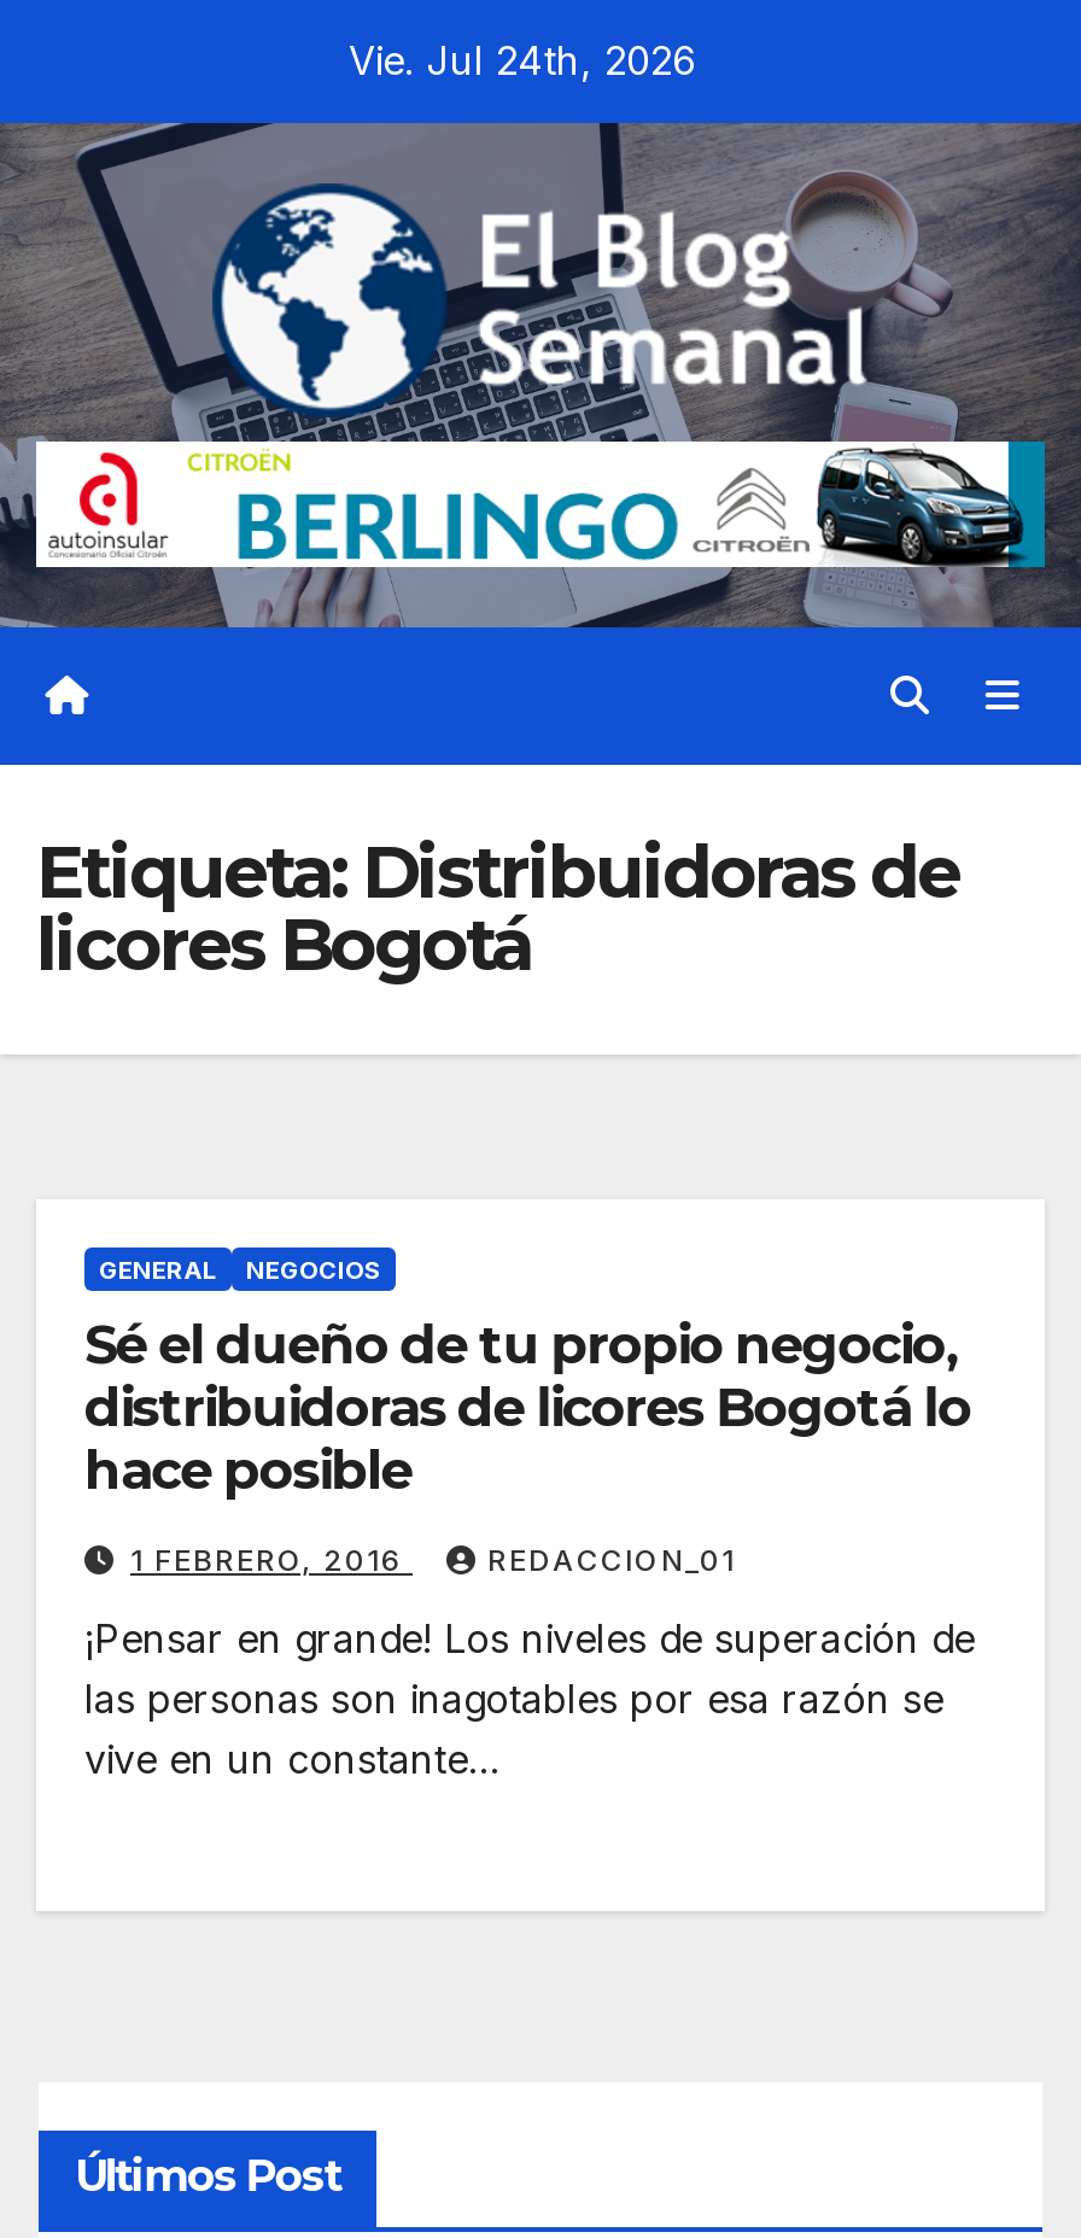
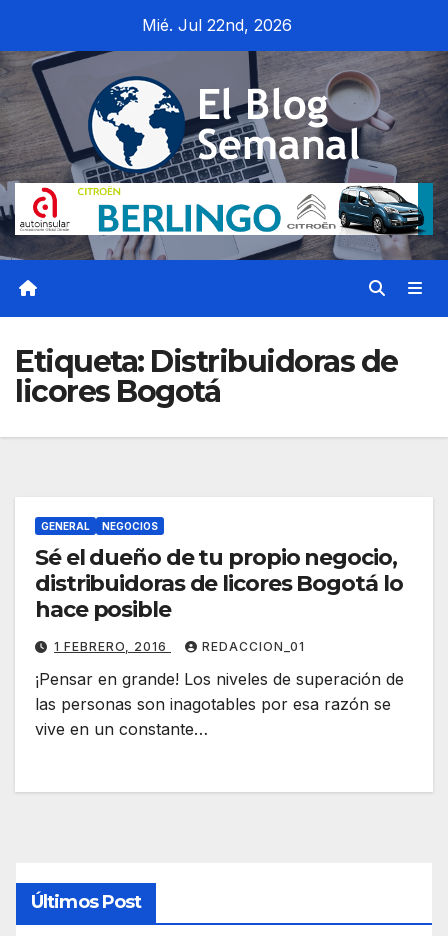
- Vie. Jul 24th, 2026
+ Mié. Jul 22nd, 2026
